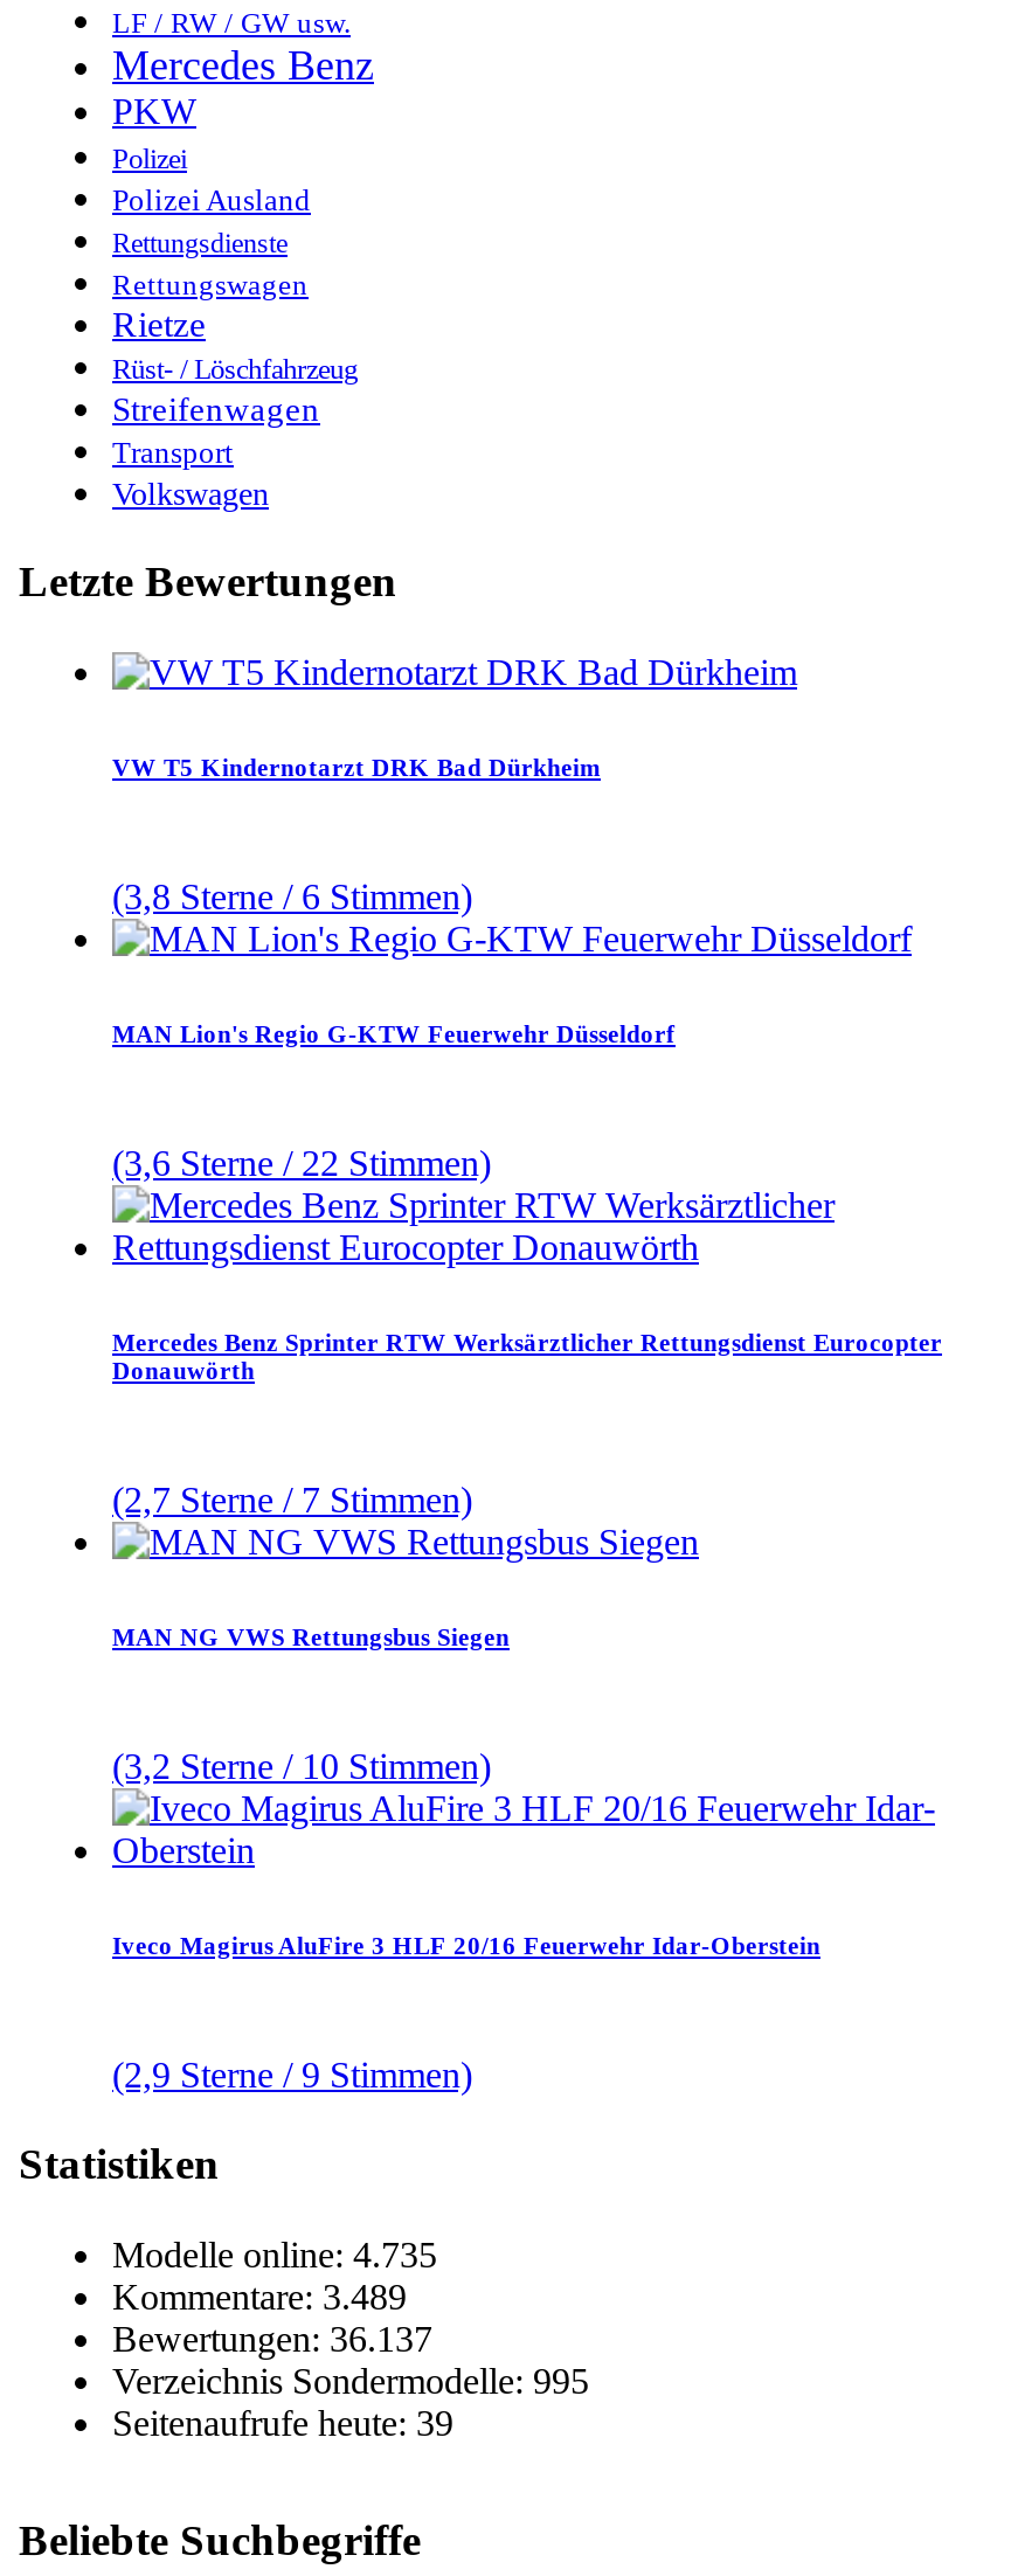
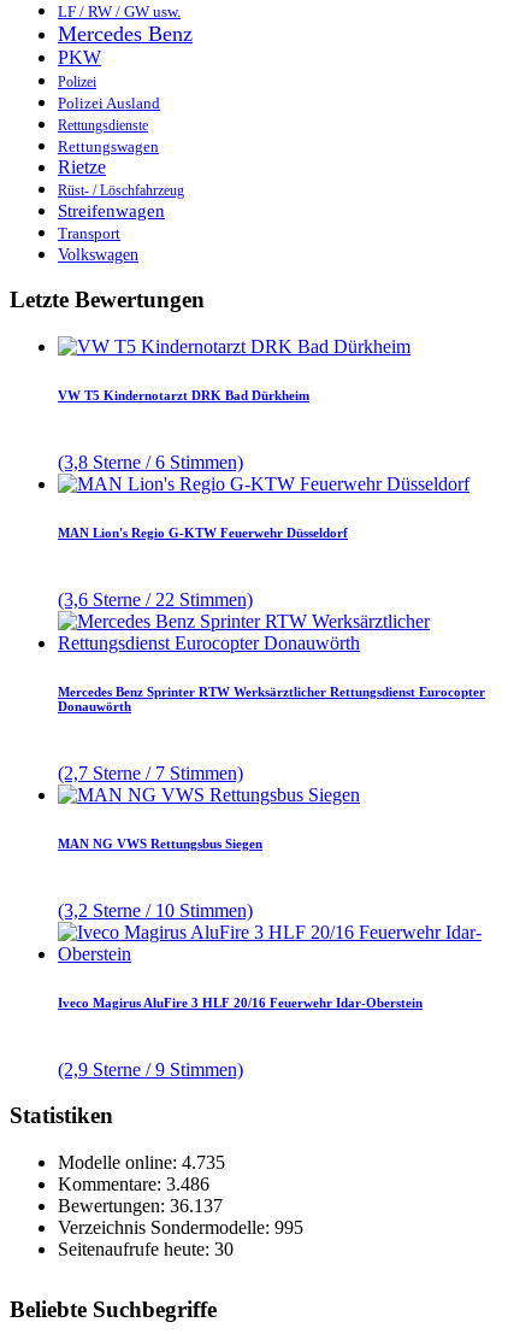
- Kommentare: 3.489
+ Kommentare: 3.486

- Seitenaufrufe heute: 39
+ Seitenaufrufe heute: 30
